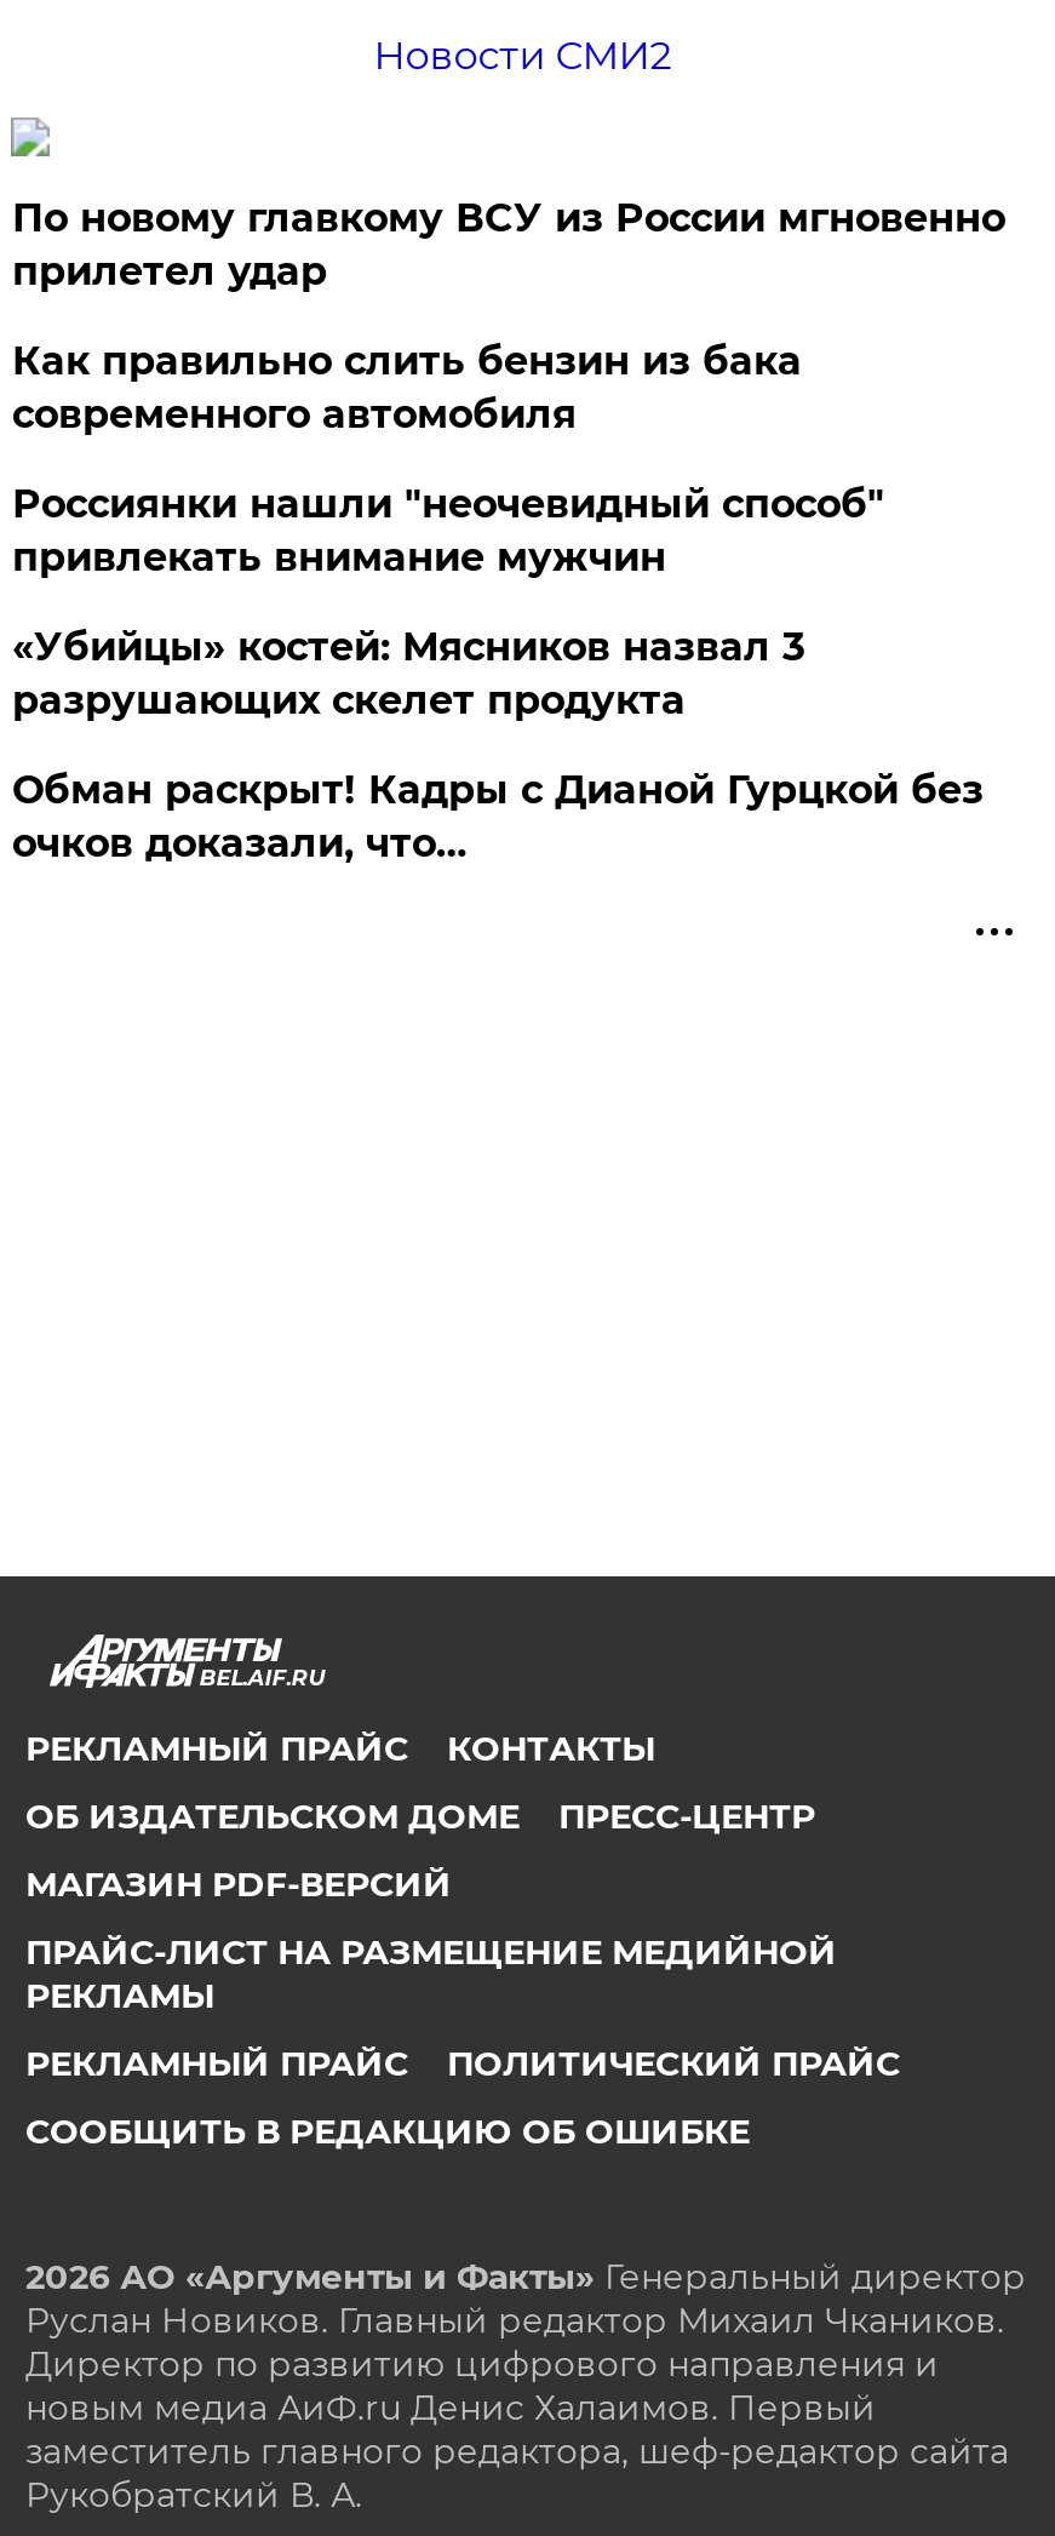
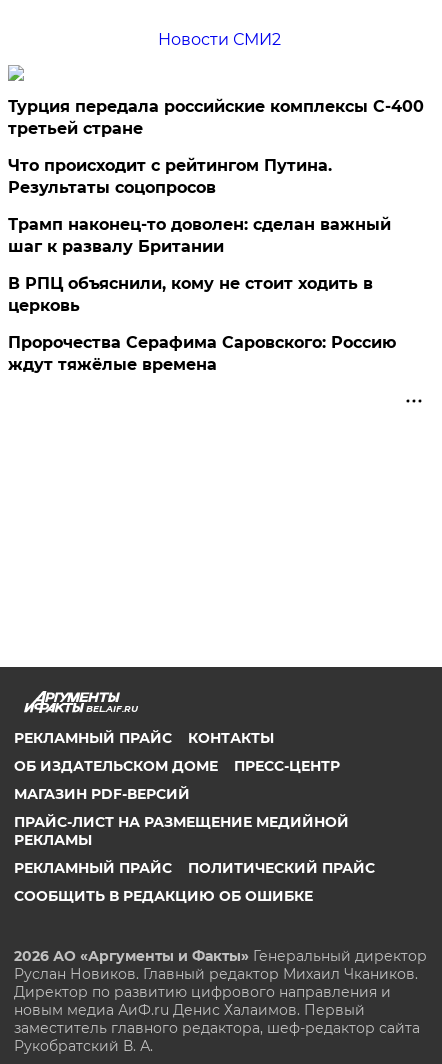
- По новому главкому ВСУ из России мгновенно
- прилетел удар
+ Турция передала российские комплексы С-400
+ третьей стране

- Как правильно слить бензин из бака
- современного автомобиля
+ Что происходит с рейтингом Путина.
+ Результаты соцопросов

- Россиянки нашли "неочевидный способ"
- привлекать внимание мужчин
+ Трамп наконец-то доволен: сделан важный
+ шаг к развалу Британии

- «Убийцы» костей: Мясников назвал 3
- разрушающих скелет продукта
+ В РПЦ объяснили, кому не стоит ходить в
+ церковь

- Обман раскрыт! Кадры с Дианой Гурцкой без
- очков доказали, что…
+ Пророчества Серафима Саровского: Россию
+ ждут тяжёлые времена
